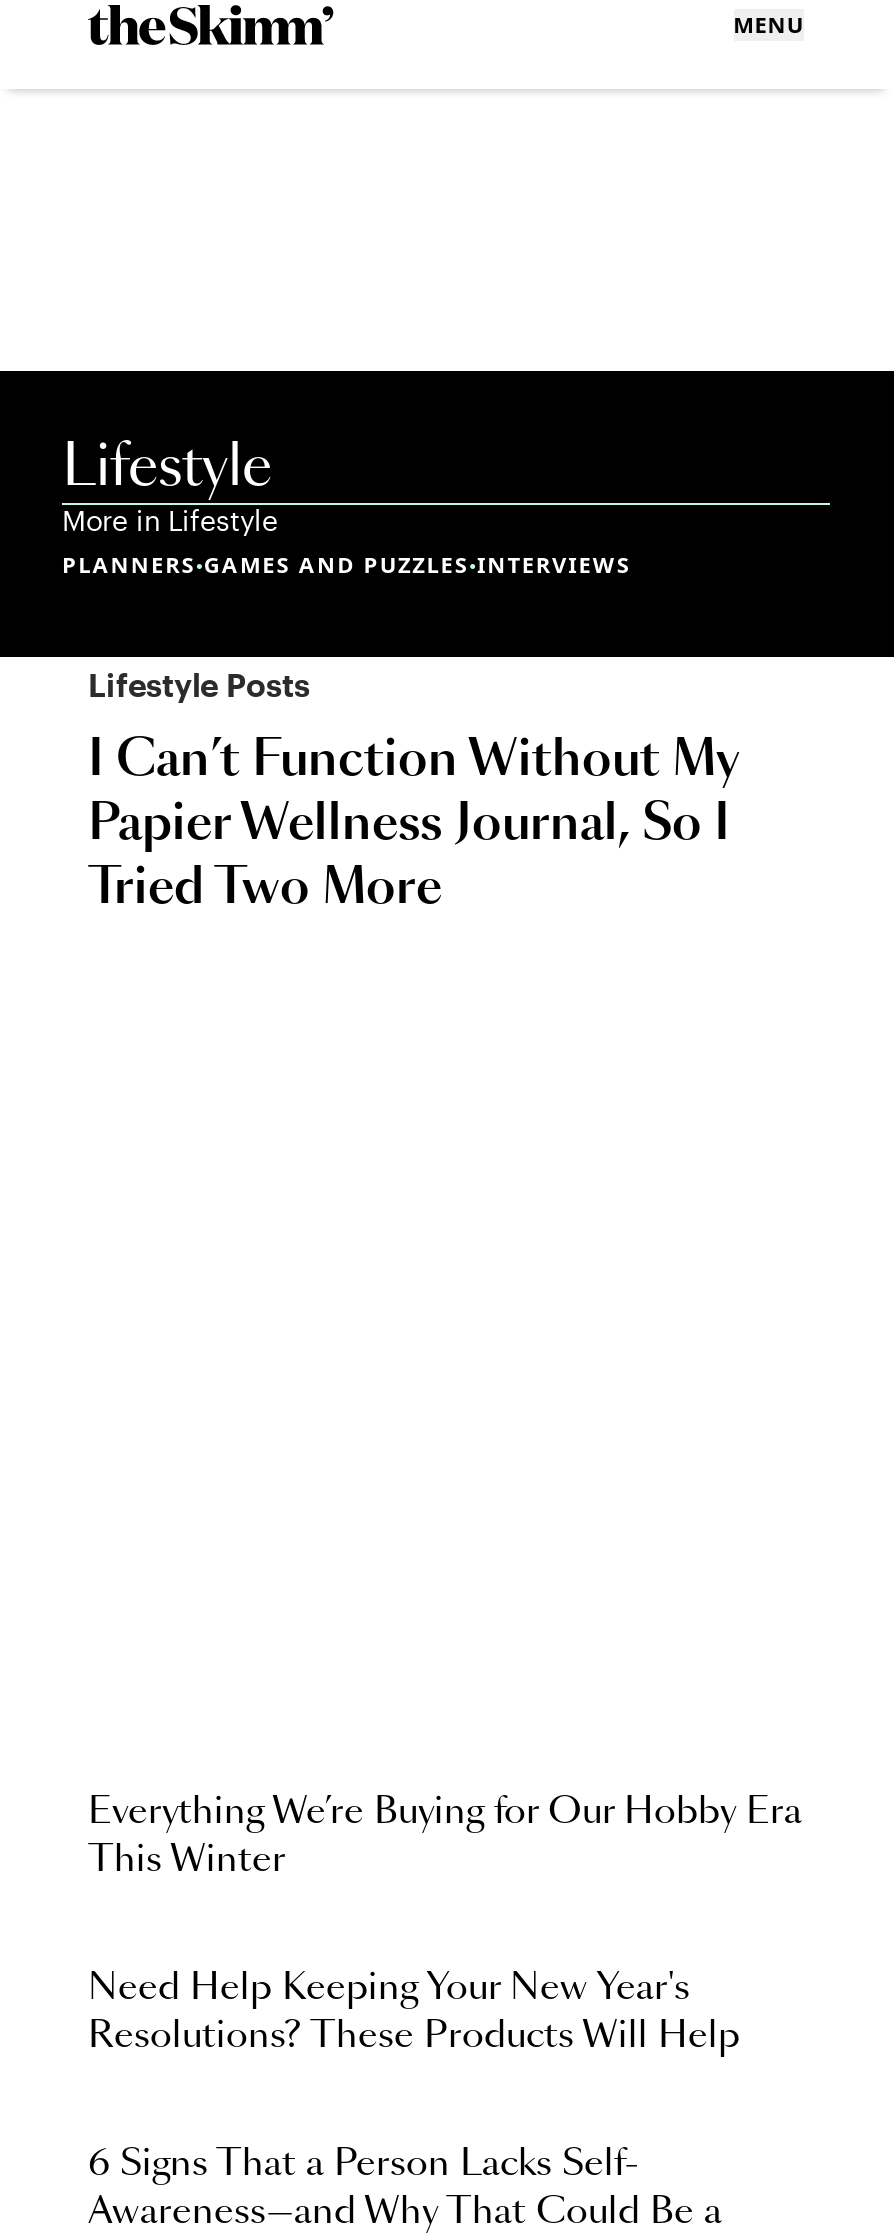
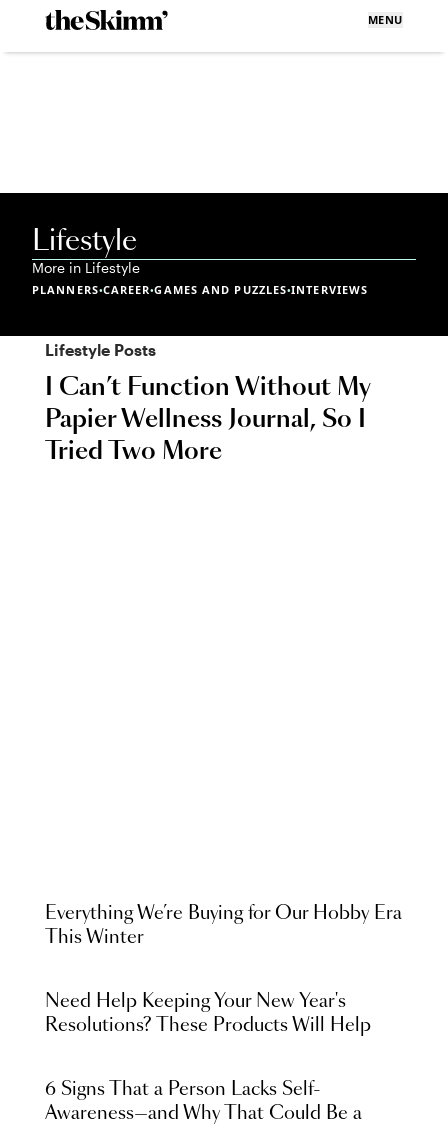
- PLANNERS•GAMES AND PUZZLES•INTERVIEWS
+ PLANNERS•CAREER•GAMES AND PUZZLES•INTERVIEWS
